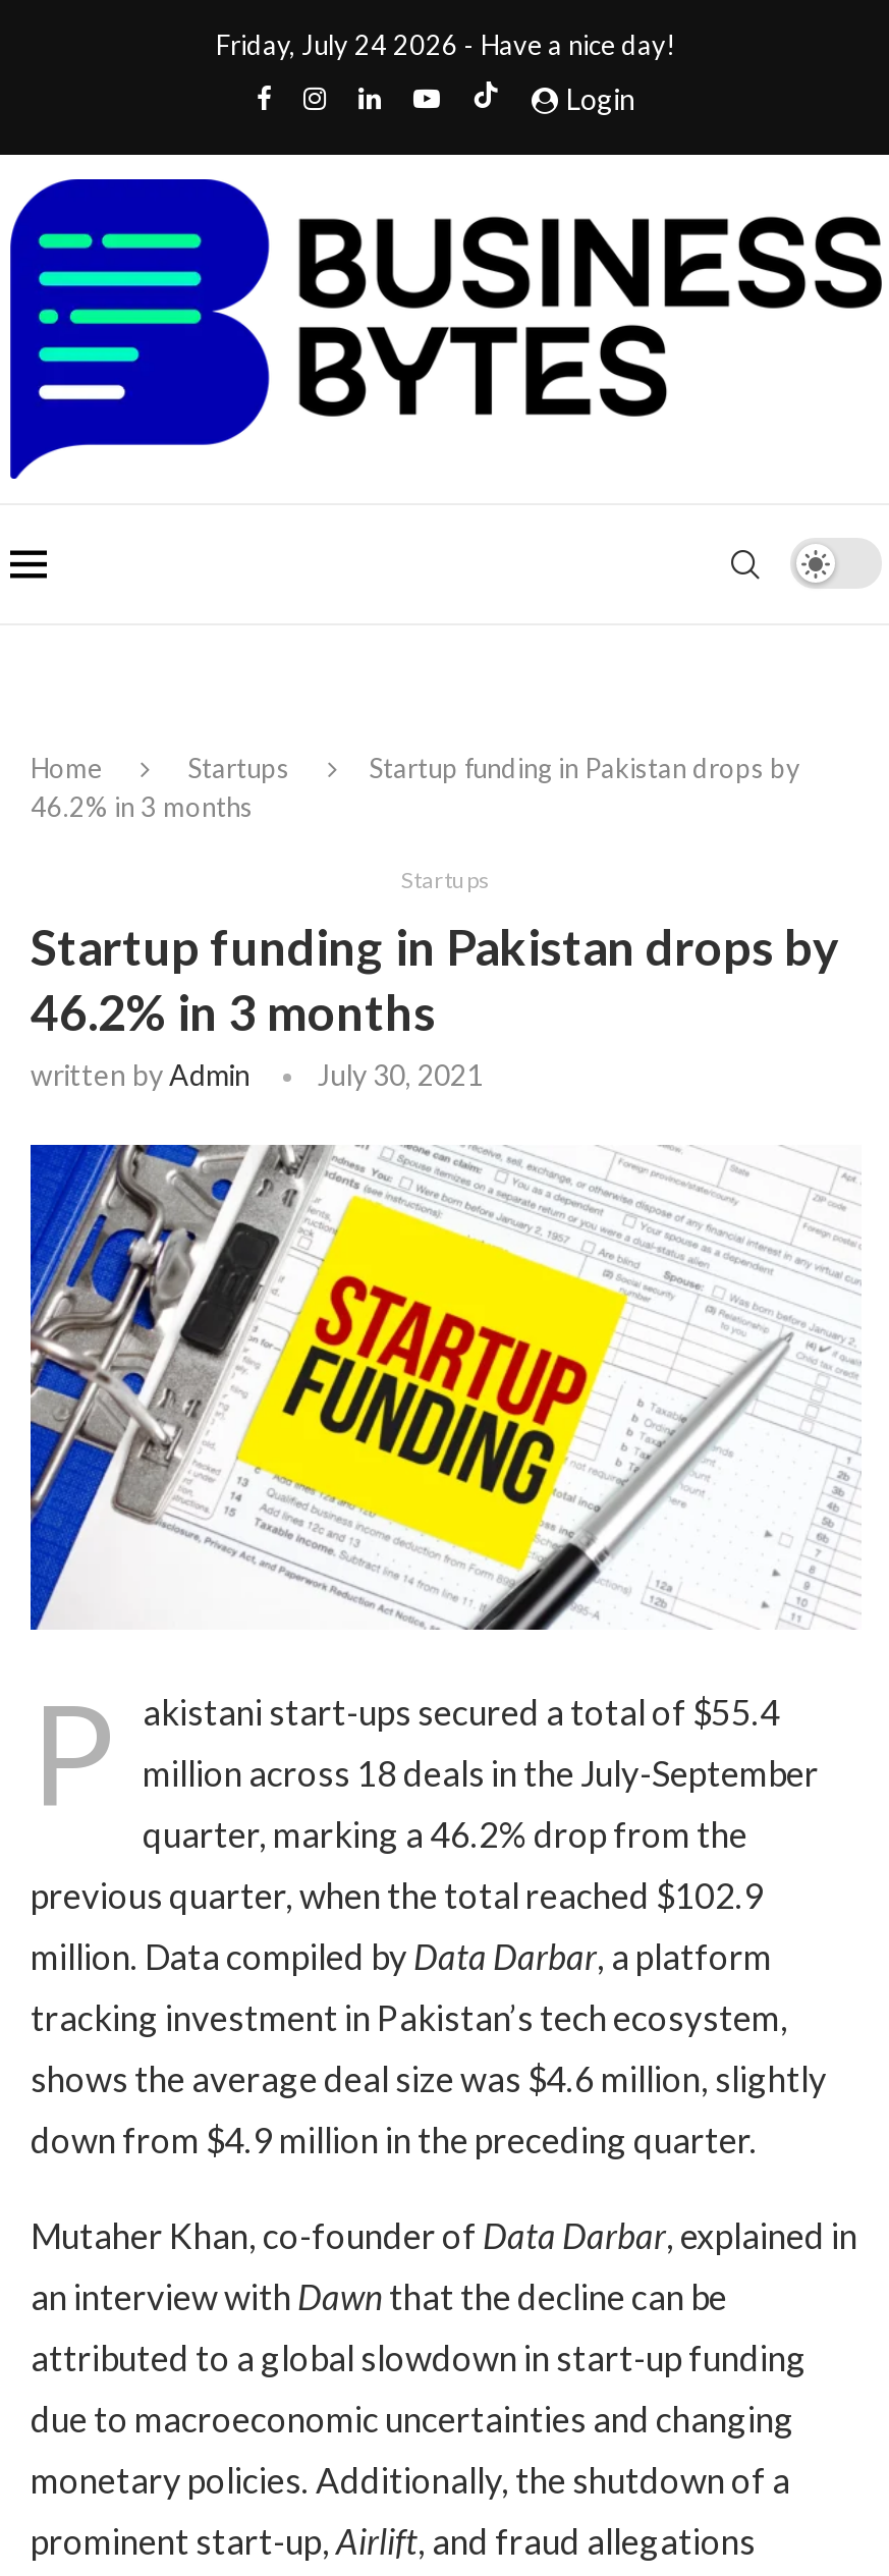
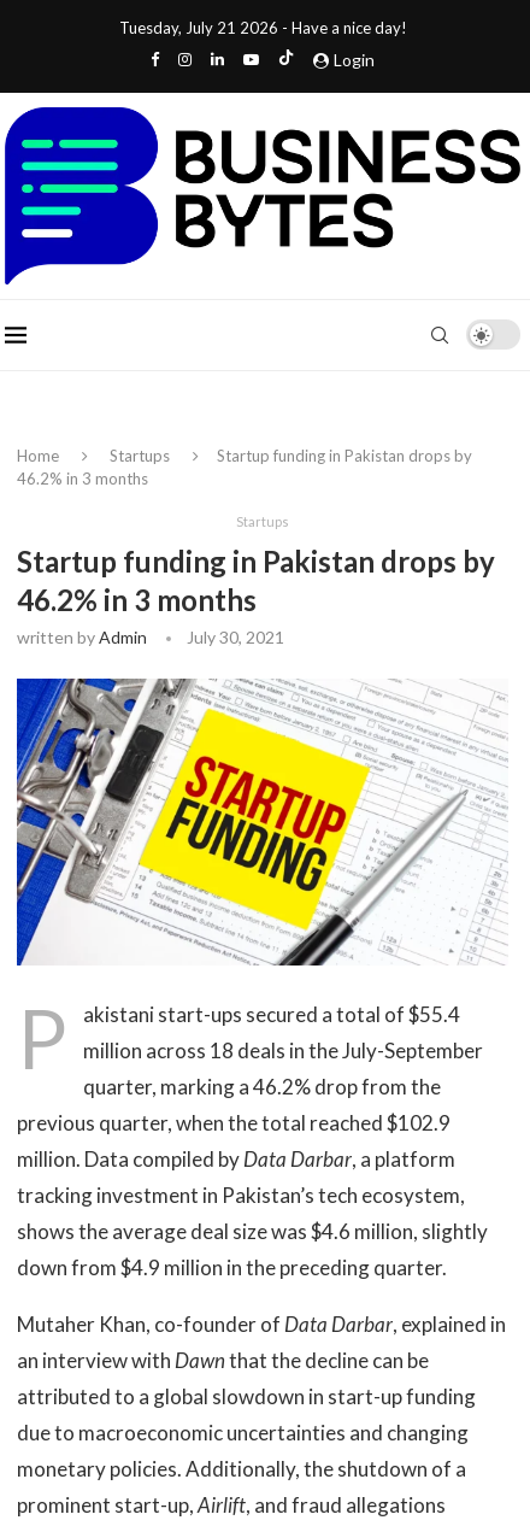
- Friday, July 24 2026 - Have a nice day!
+ Tuesday, July 21 2026 - Have a nice day!
